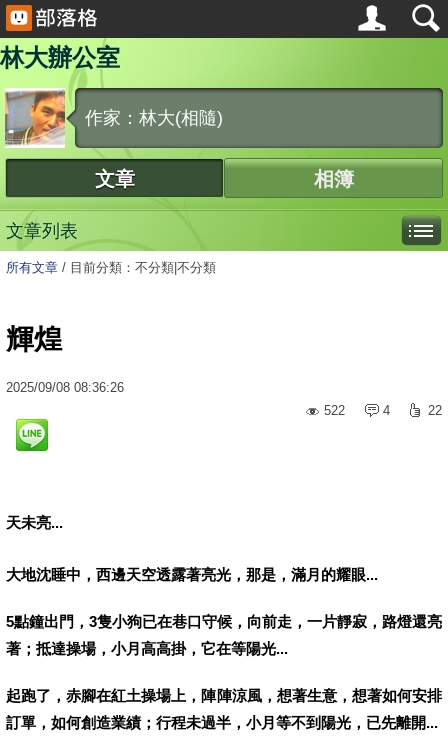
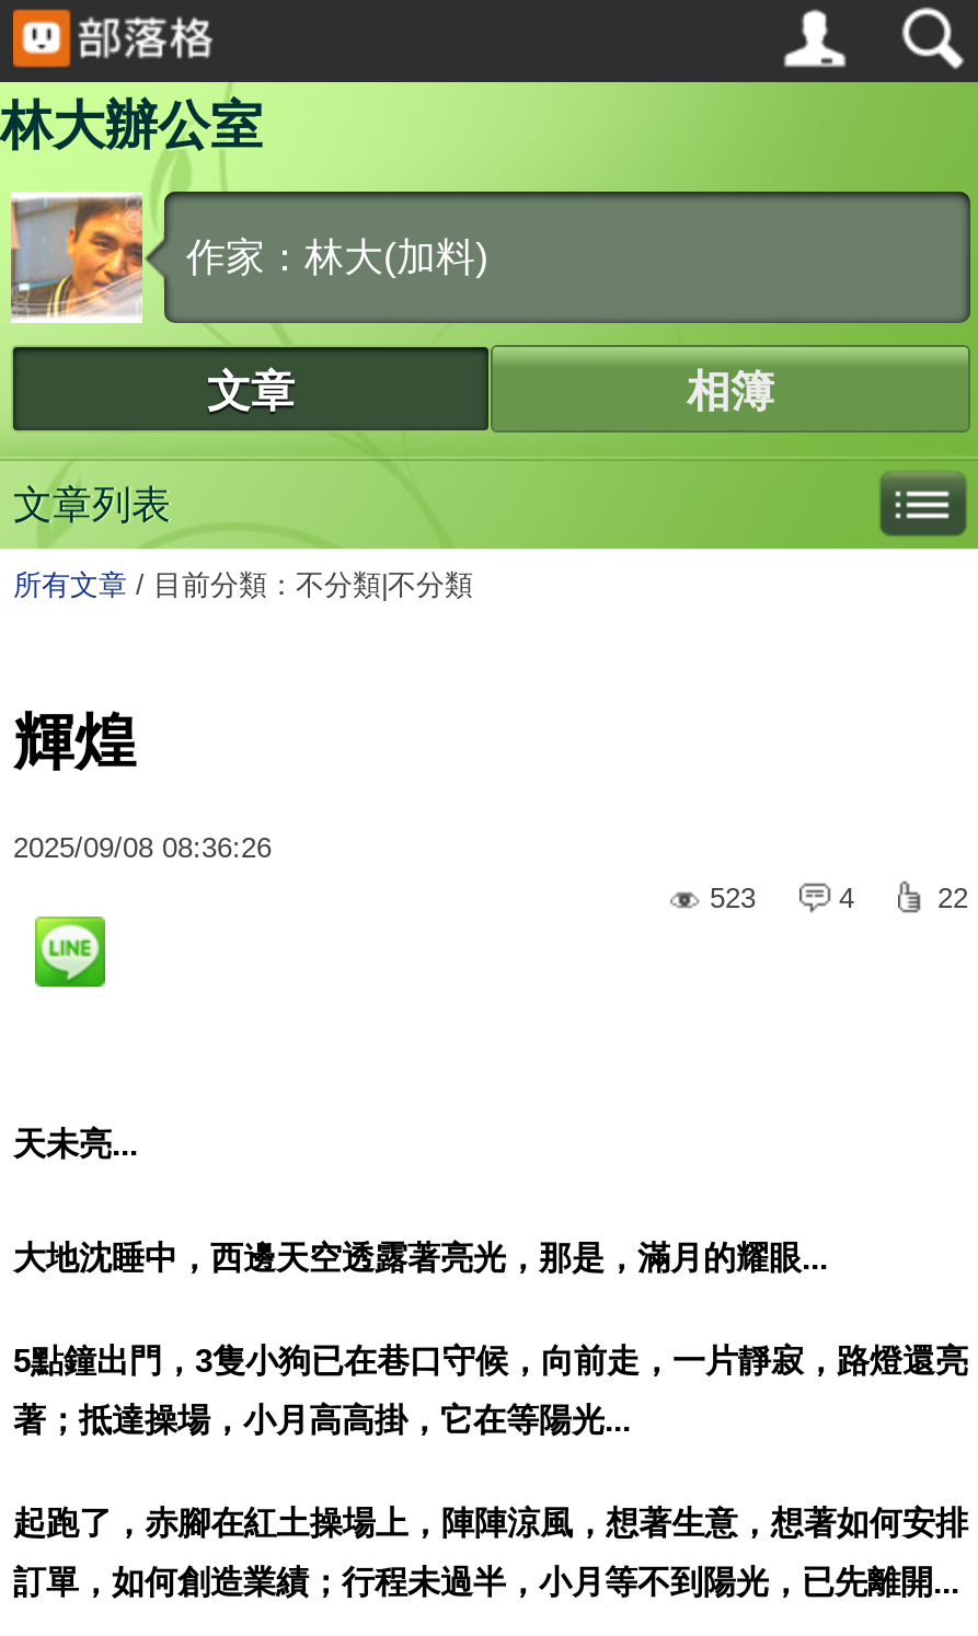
- 作家：林大(相隨)
+ 作家：林大(加料)

- 522
+ 523
